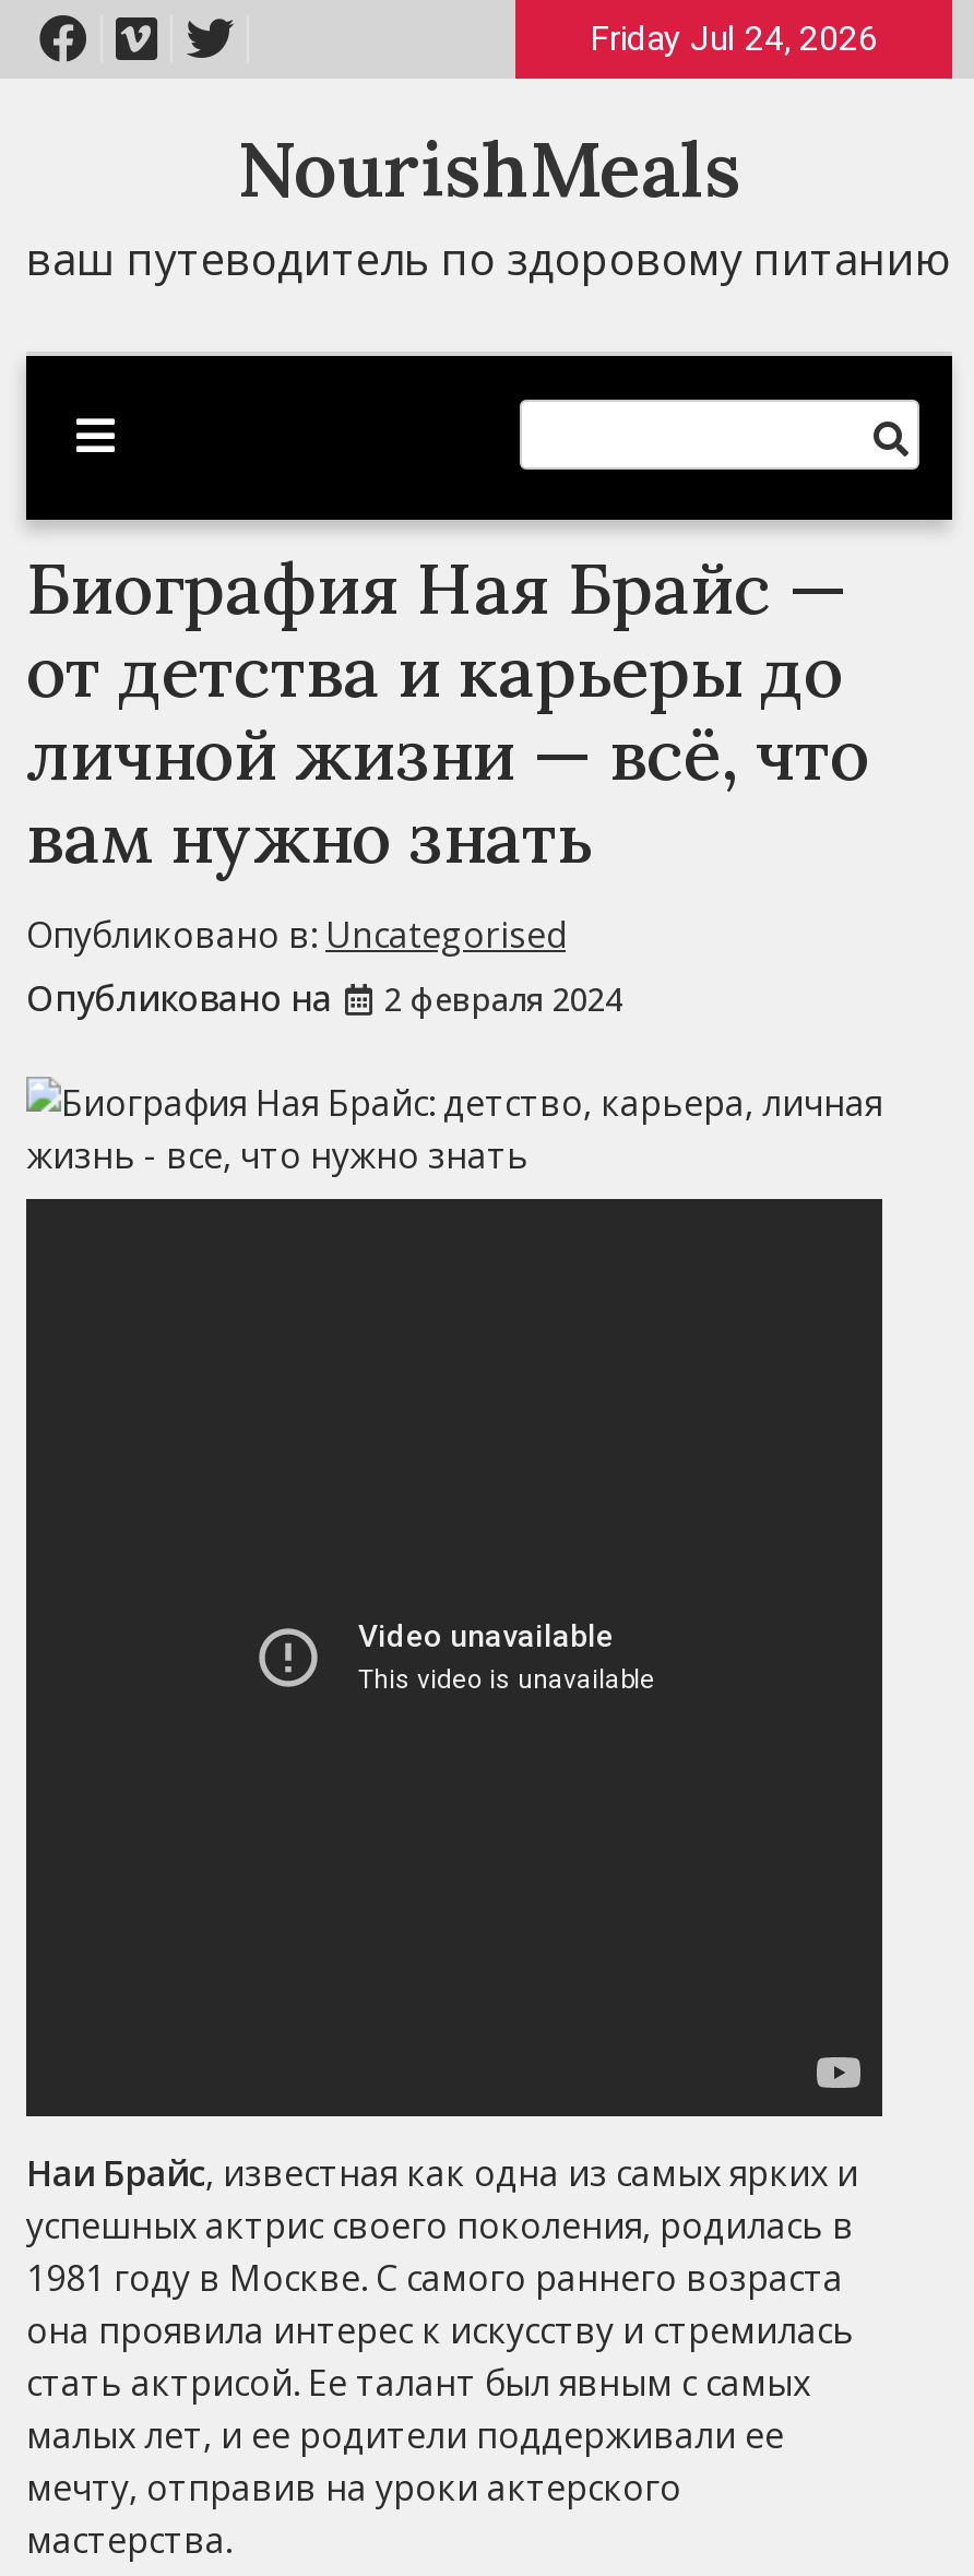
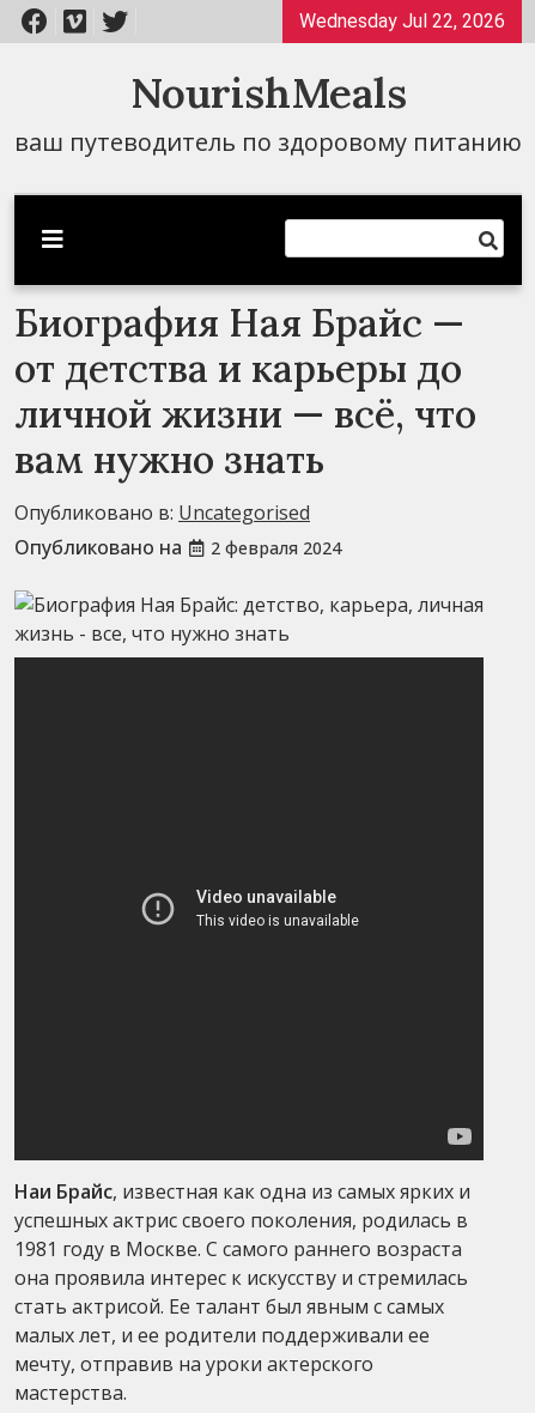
- Friday Jul 24, 2026
+ Wednesday Jul 22, 2026
